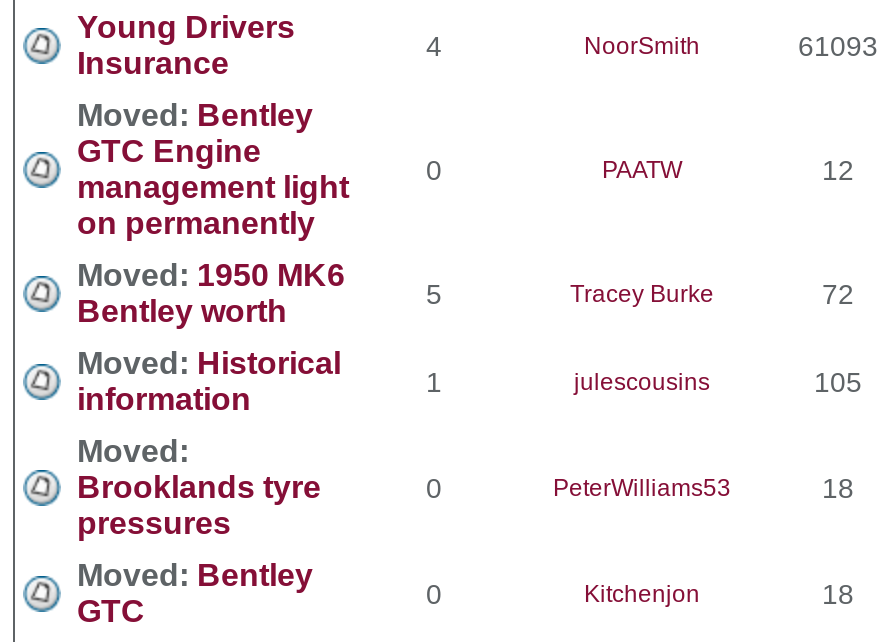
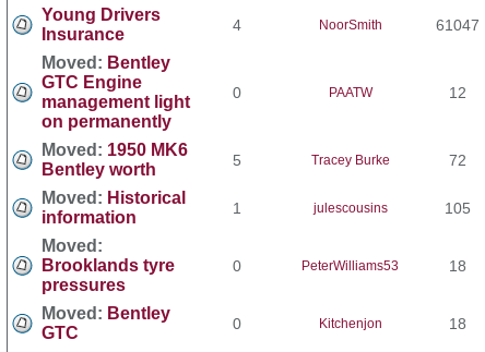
- 61093
+ 61047
